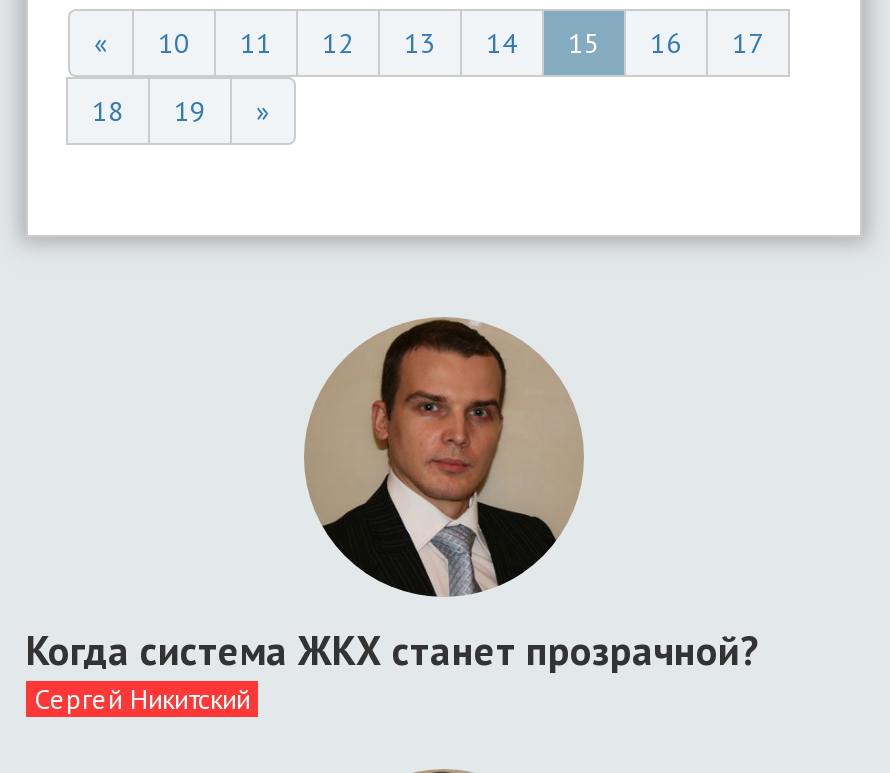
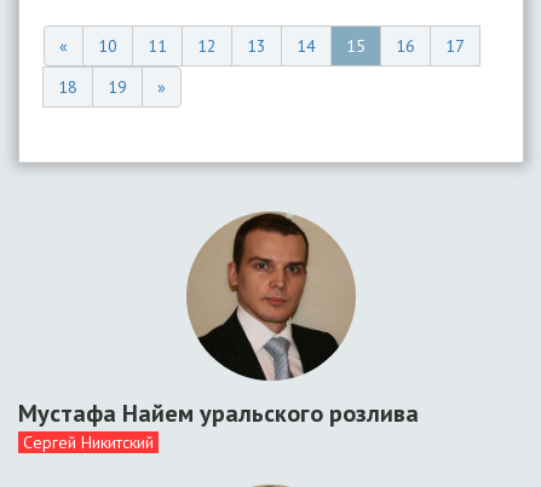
- Когда система ЖКХ станет прозрачной?
+ Мустафа Найем уральского розлива
